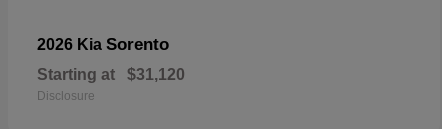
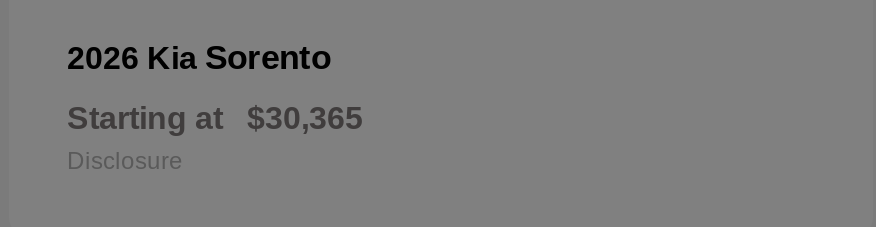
- Starting at $31,120
+ Starting at $30,365
